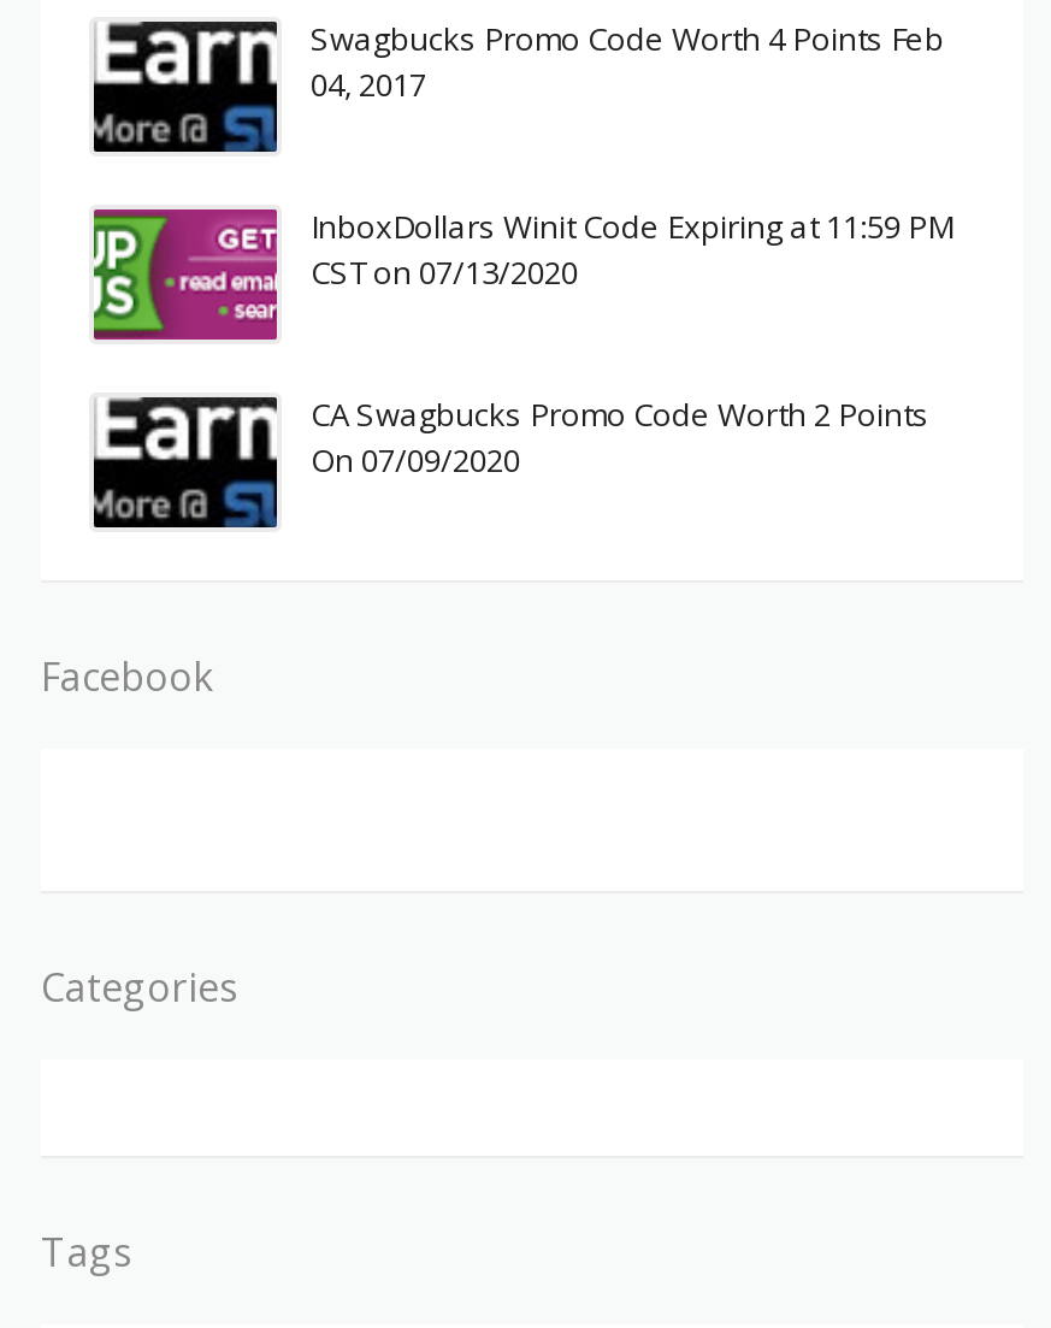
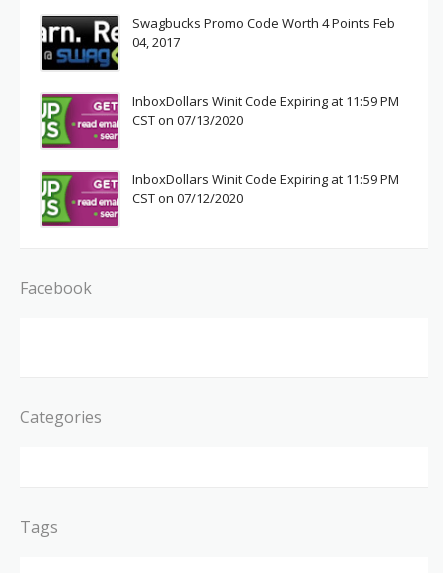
- [image]
+ [image]

- [image]
- CA Swagbucks Promo Code Worth 2 Points
- On 07/09/2020
+ [image]
+ InboxDollars Winit Code Expiring at 11:59 PM
+ CST on 07/12/2020
